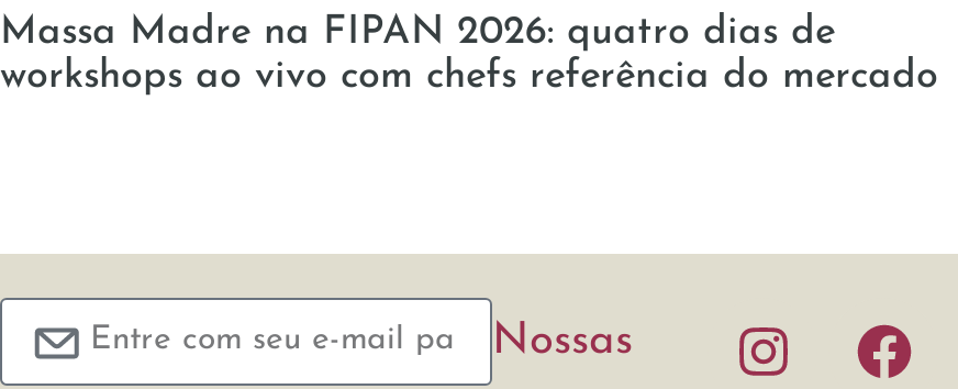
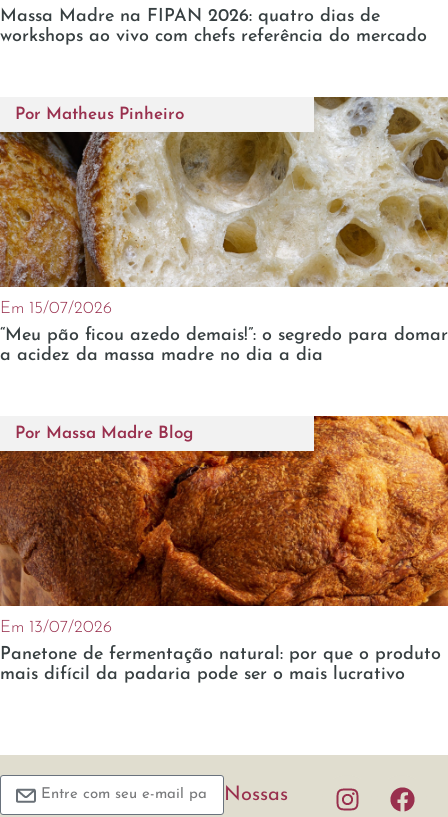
+ Em 15/07/2026
+ “Meu pão ficou azedo demais!”: o segredo para domar
+ a acidez da massa madre no dia a dia

+ Em 13/07/2026
+ Panetone de fermentação natural: por que o produto
+ mais difícil da padaria pode ser o mais lucrativo

+ [image]
+ Por Matheus Pinheiro

+ [image]
+ Por Massa Madre Blog
